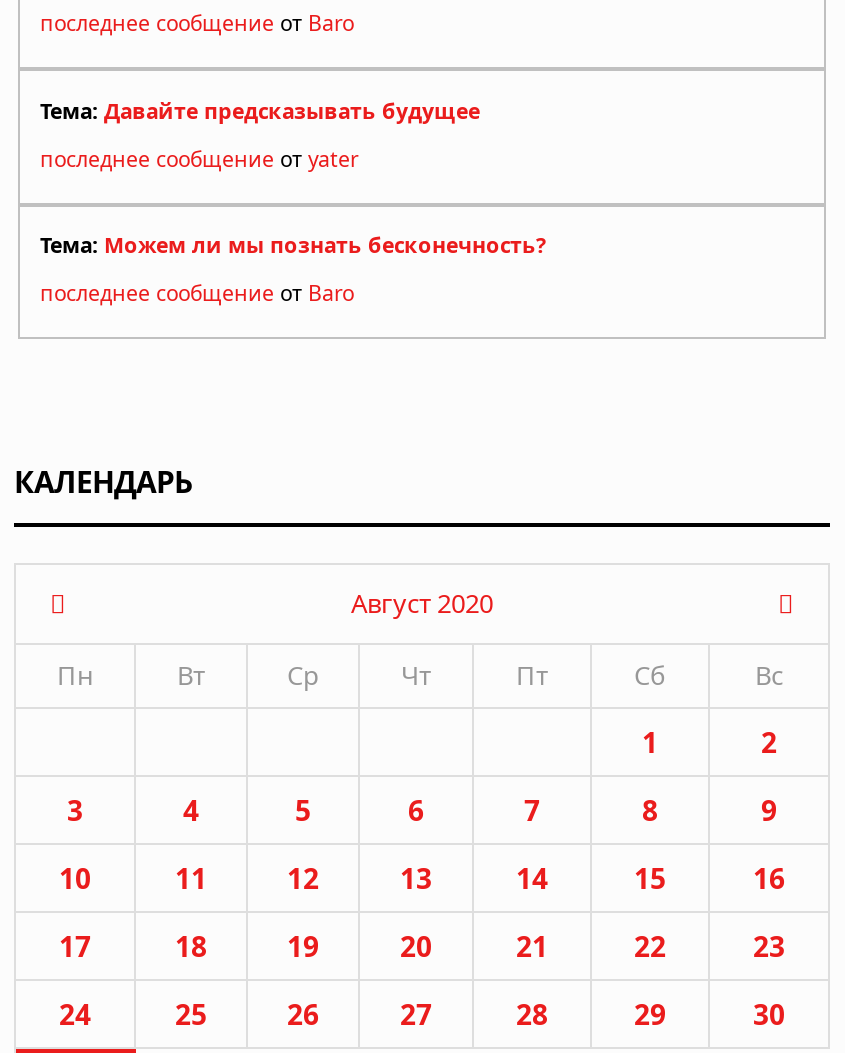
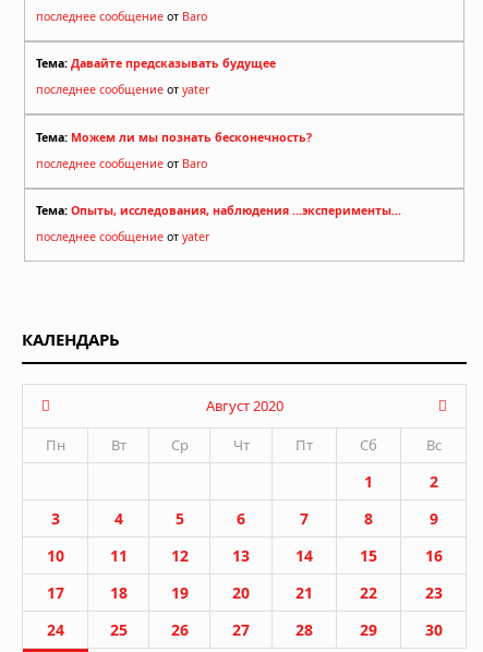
+ Тема: Опыты, исследования, наблюдения ...эксперименты...
+ последнее сообщение от yater
